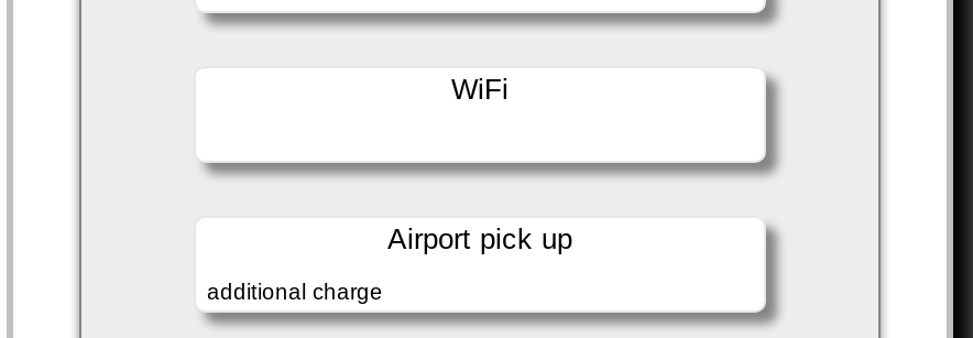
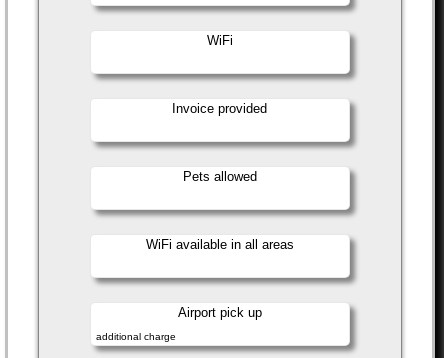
+ WiFi available in all areas

+ Invoice provided

+ Pets allowed
